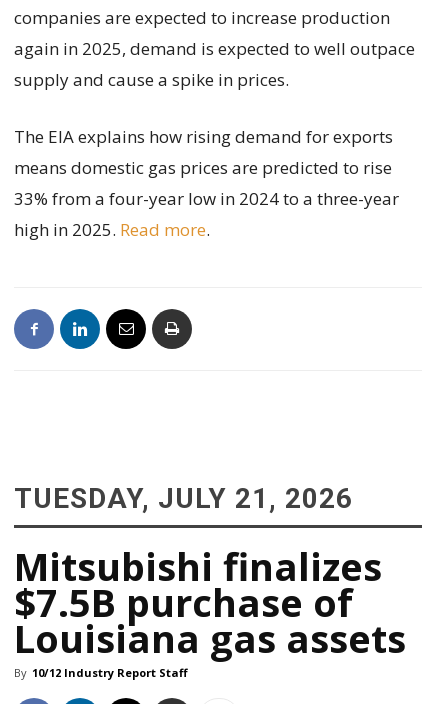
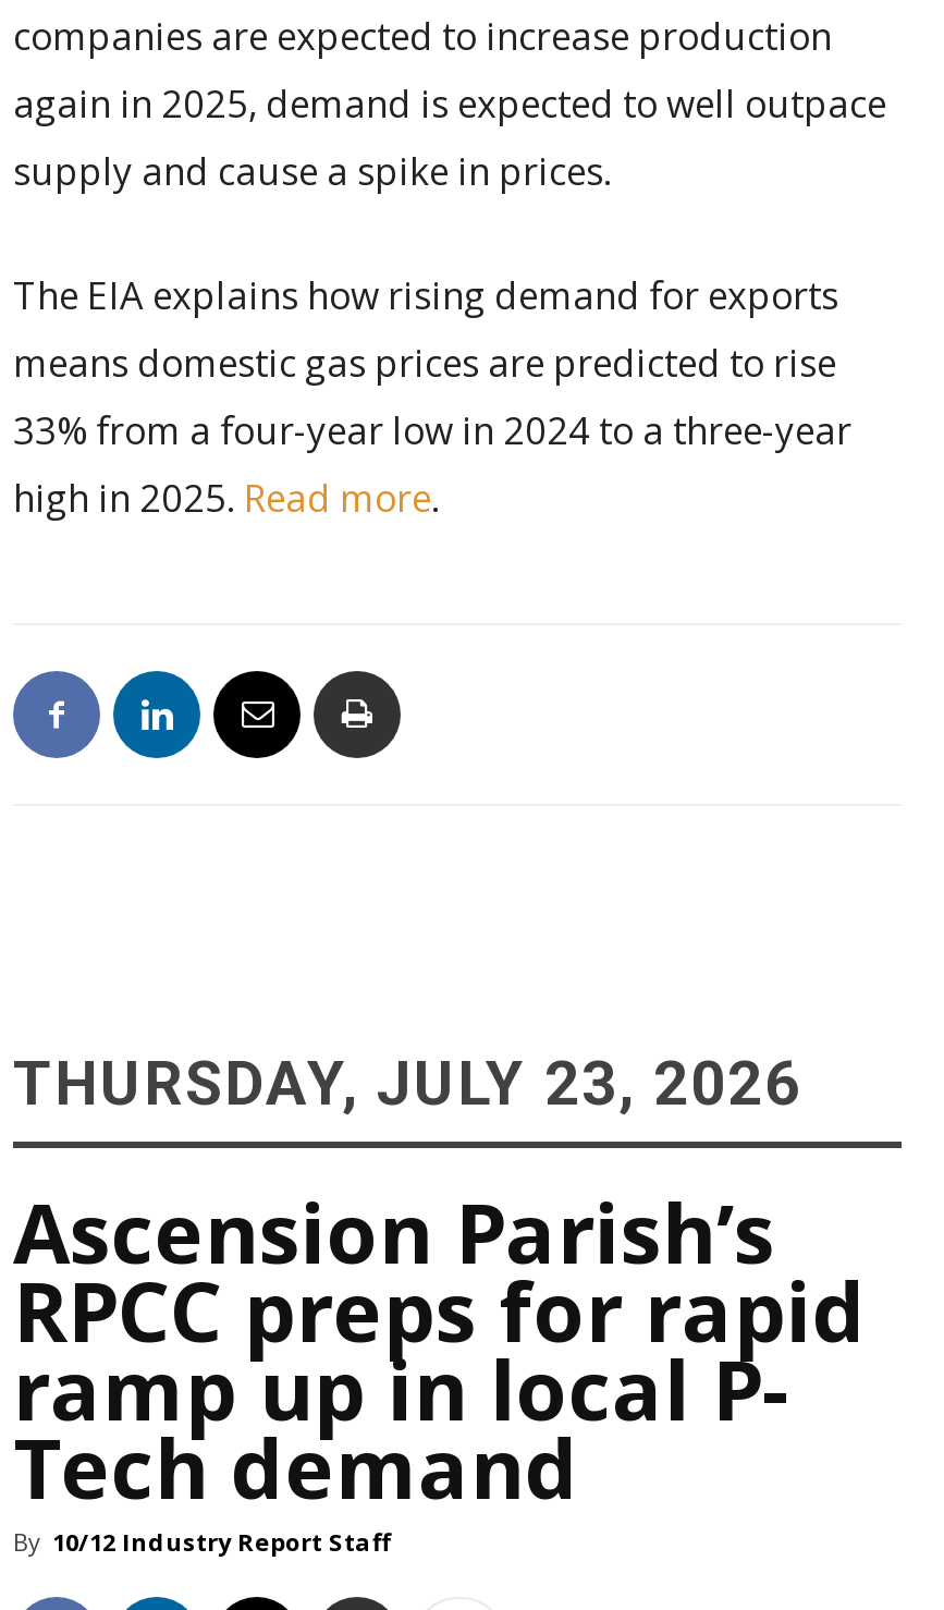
- TUESDAY, JULY 21, 2026
+ THURSDAY, JULY 23, 2026

- Mitsubishi finalizes
- $7.5B purchase of
- Louisiana gas assets
+ Ascension Parish’s
+ RPCC preps for rapid
+ ramp up in local P-
+ Tech demand
